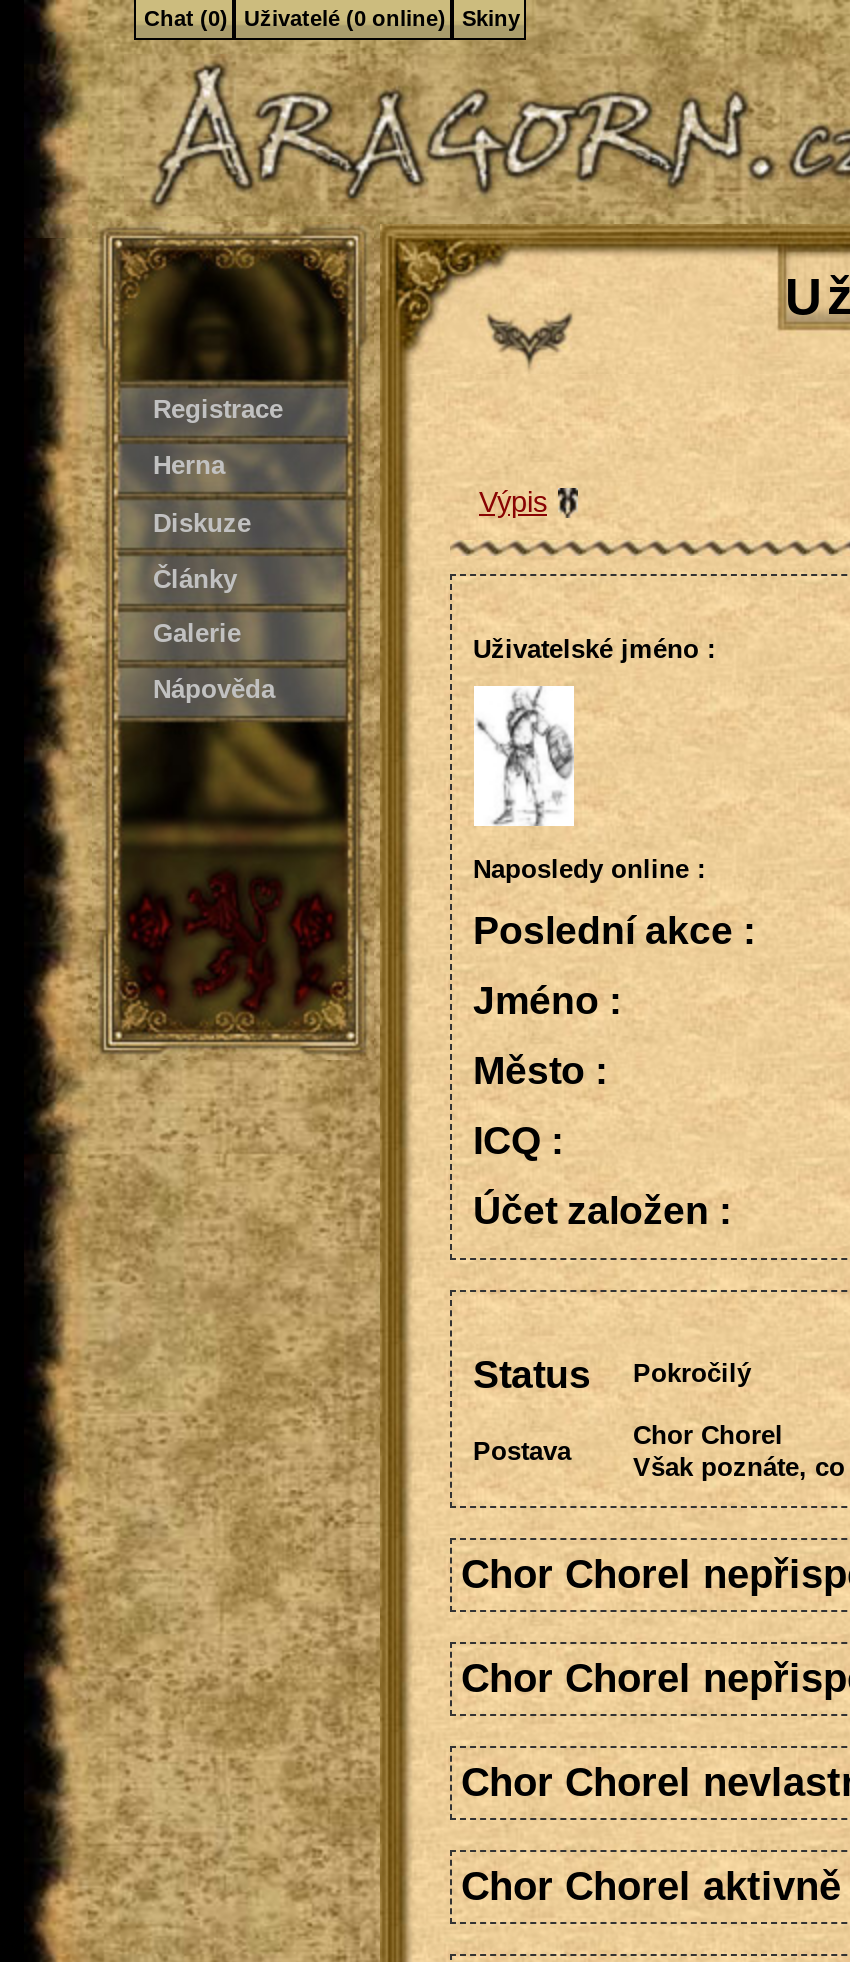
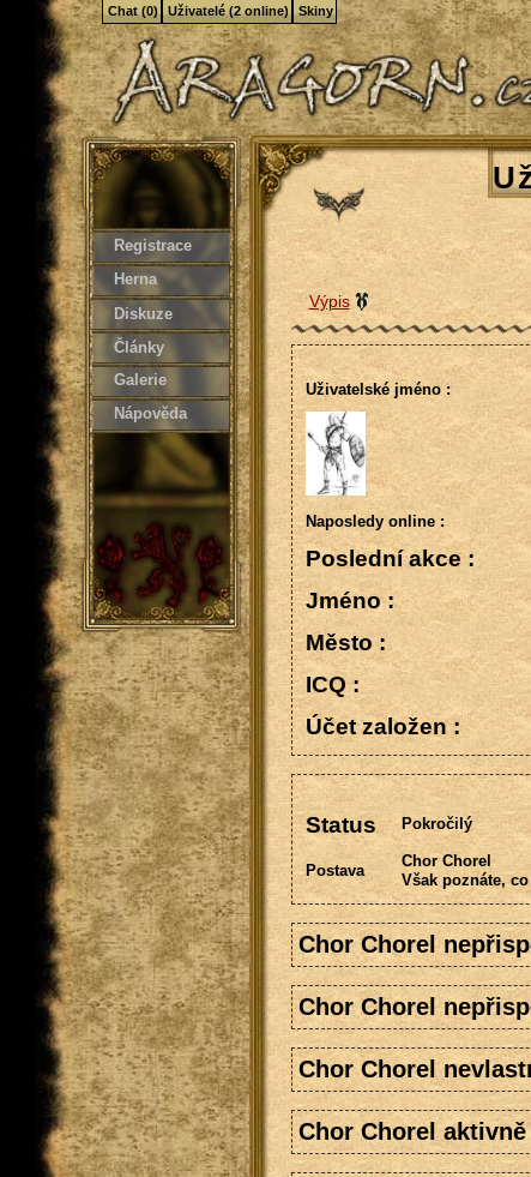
- Uživatelé (0 online)
+ Uživatelé (2 online)
